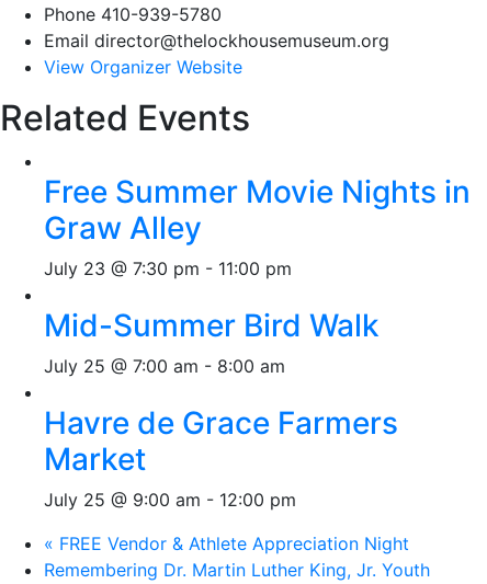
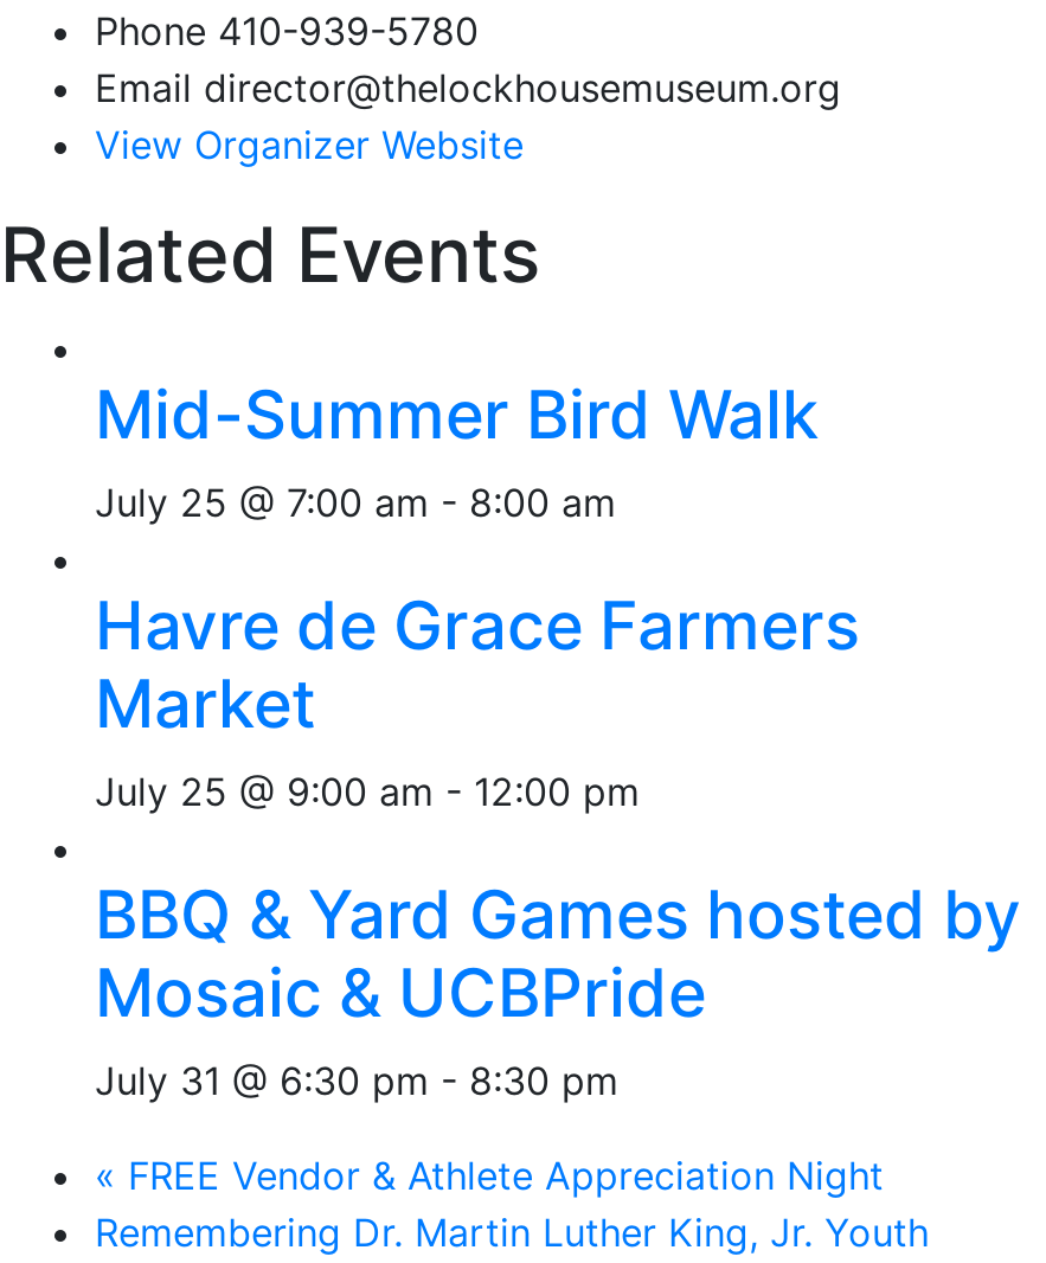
- Free Summer Movie Nights in
- Graw Alley
- July 23 @ 7:30 pm - 11:00 pm

moved up: Mid-Summer Bird Walk | July 25 @ 7:00 am - 8:00 am | Havre de Grace Farmers | Market | July 25 @ 9:00 am - 12:00 pm

+ BBQ & Yard Games hosted by
+ Mosaic & UCBPride
+ July 31 @ 6:30 pm - 8:30 pm
